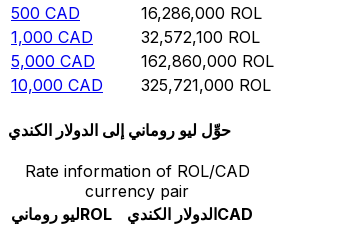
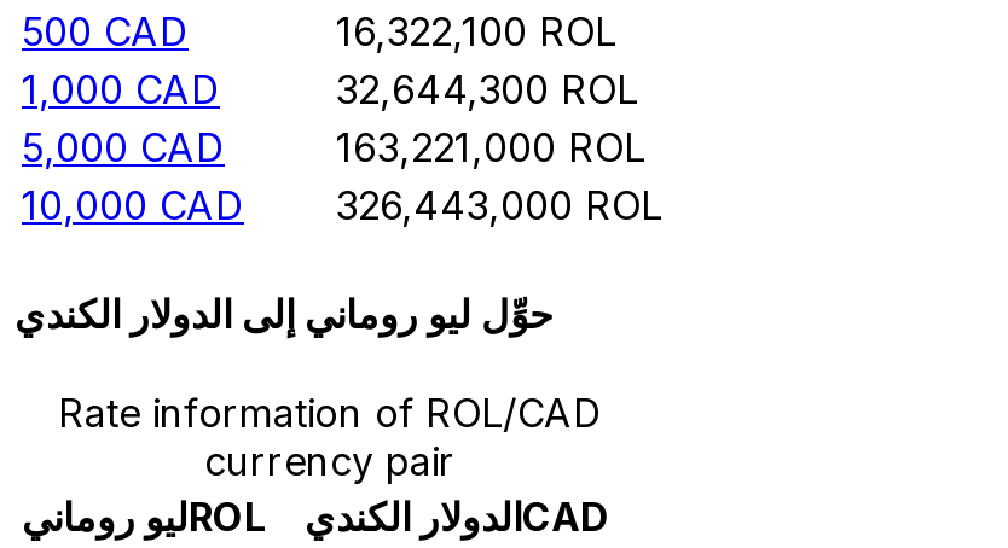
- 16,286,000 ROL
+ 16,322,100 ROL

- 32,572,100 ROL
+ 32,644,300 ROL

- 162,860,000 ROL
+ 163,221,000 ROL

- 10,000 CAD 325,721,000 ROL
+ 10,000 CAD 326,443,000 ROL
